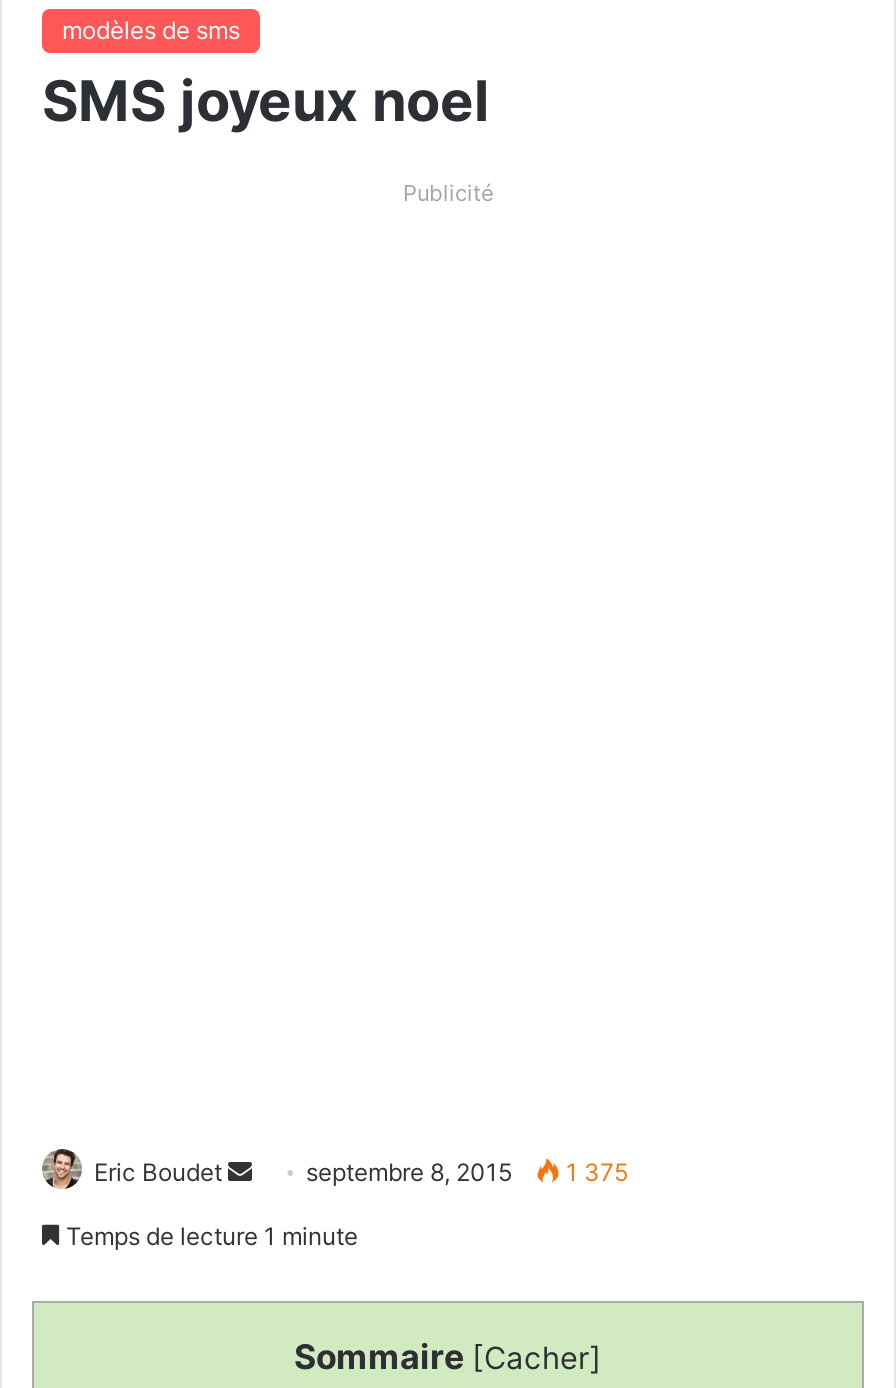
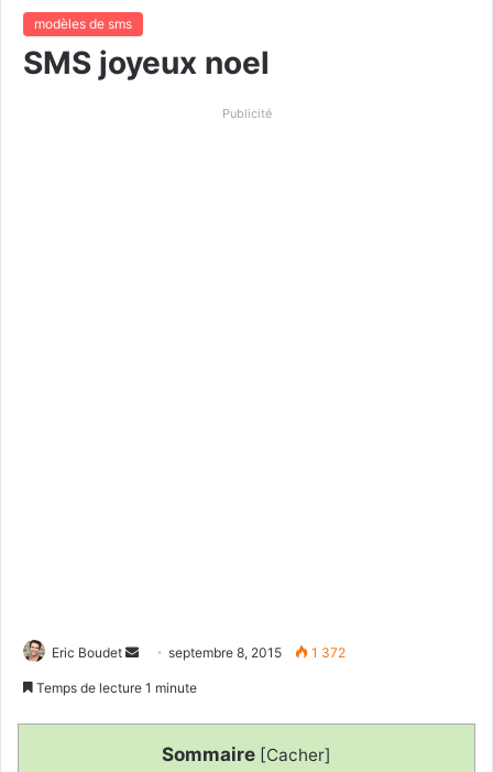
- 1 375
+ 1 372
